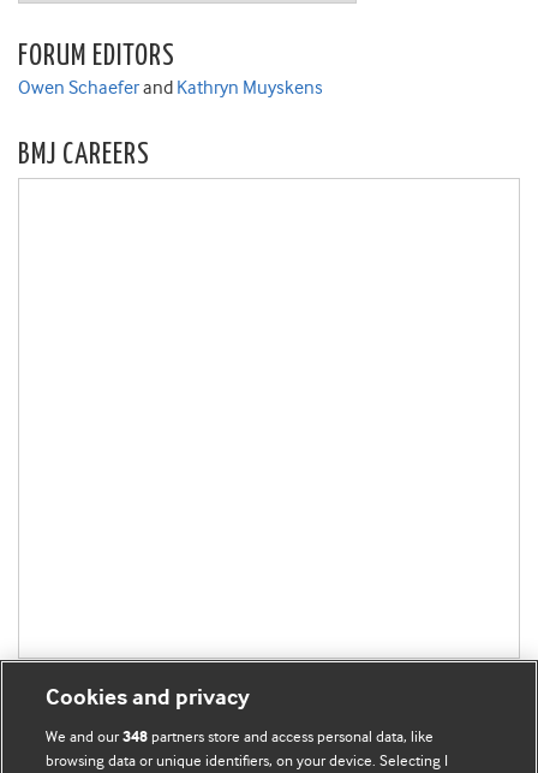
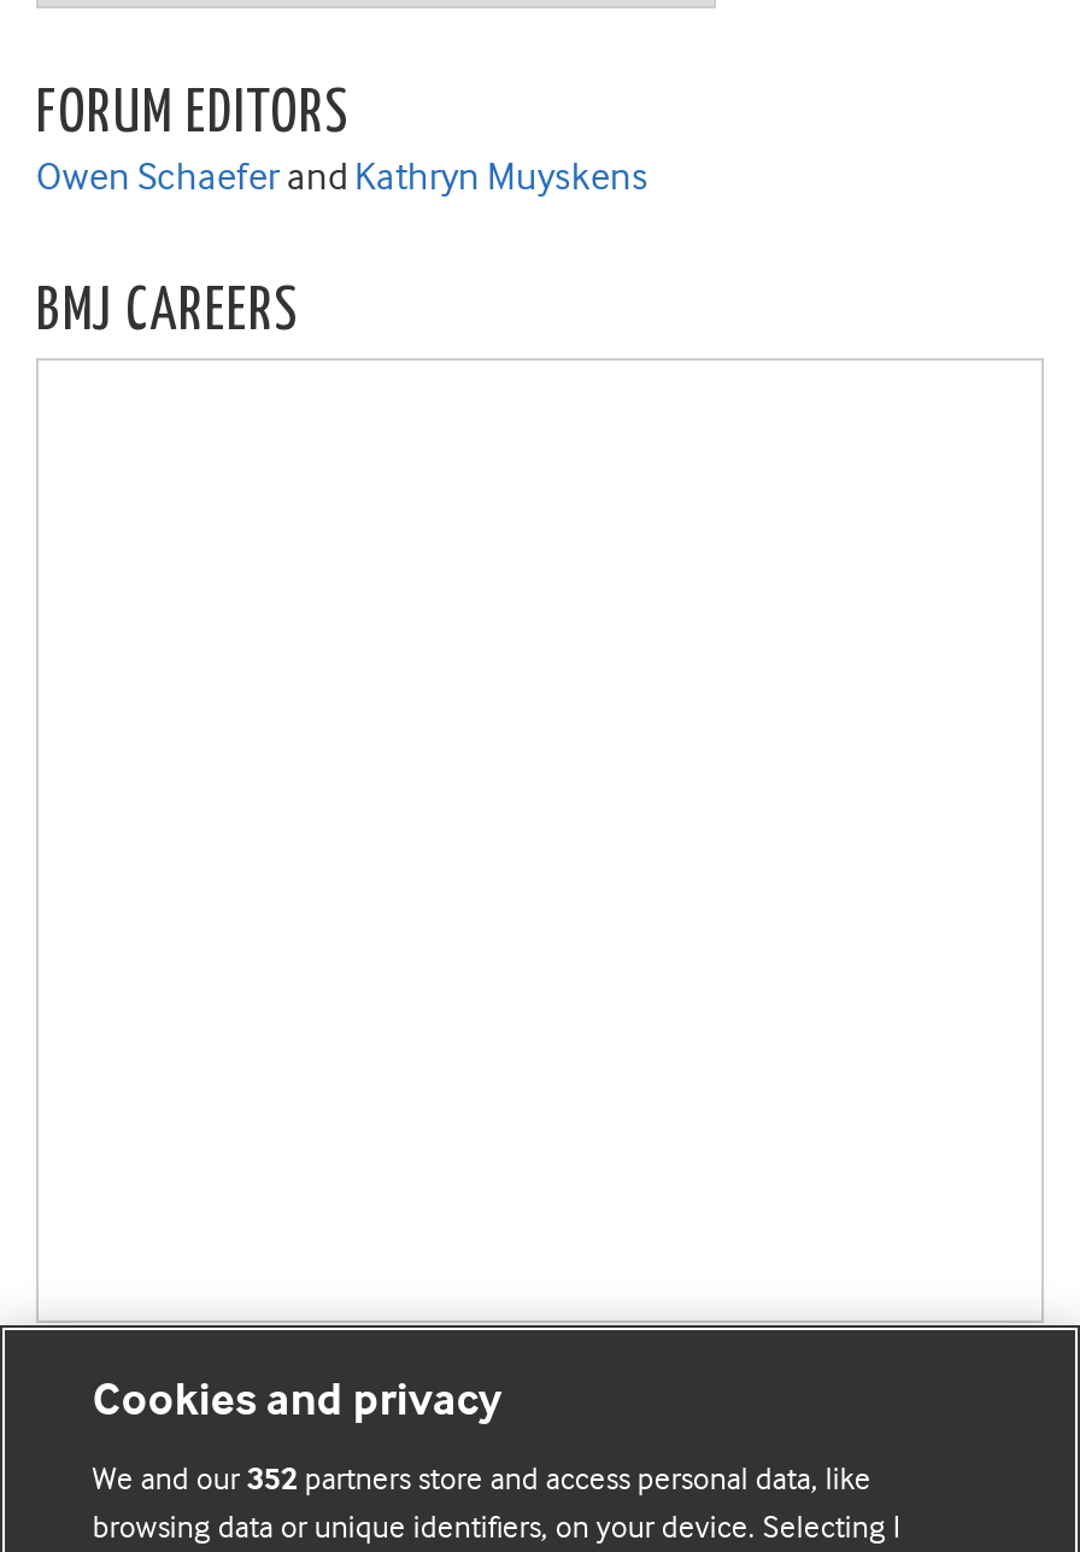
- We and our 348 partners store and access personal data, like
+ We and our 352 partners store and access personal data, like
